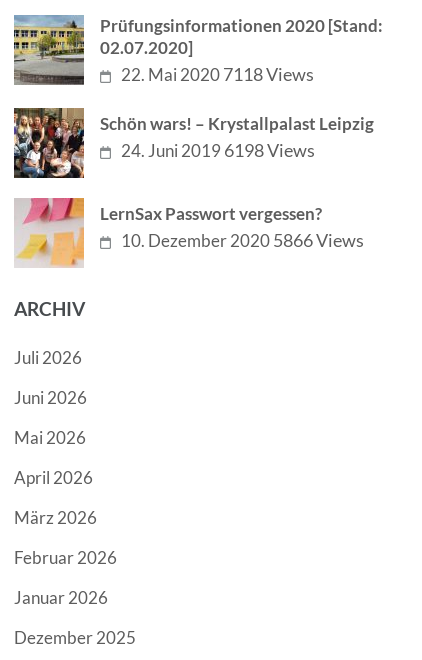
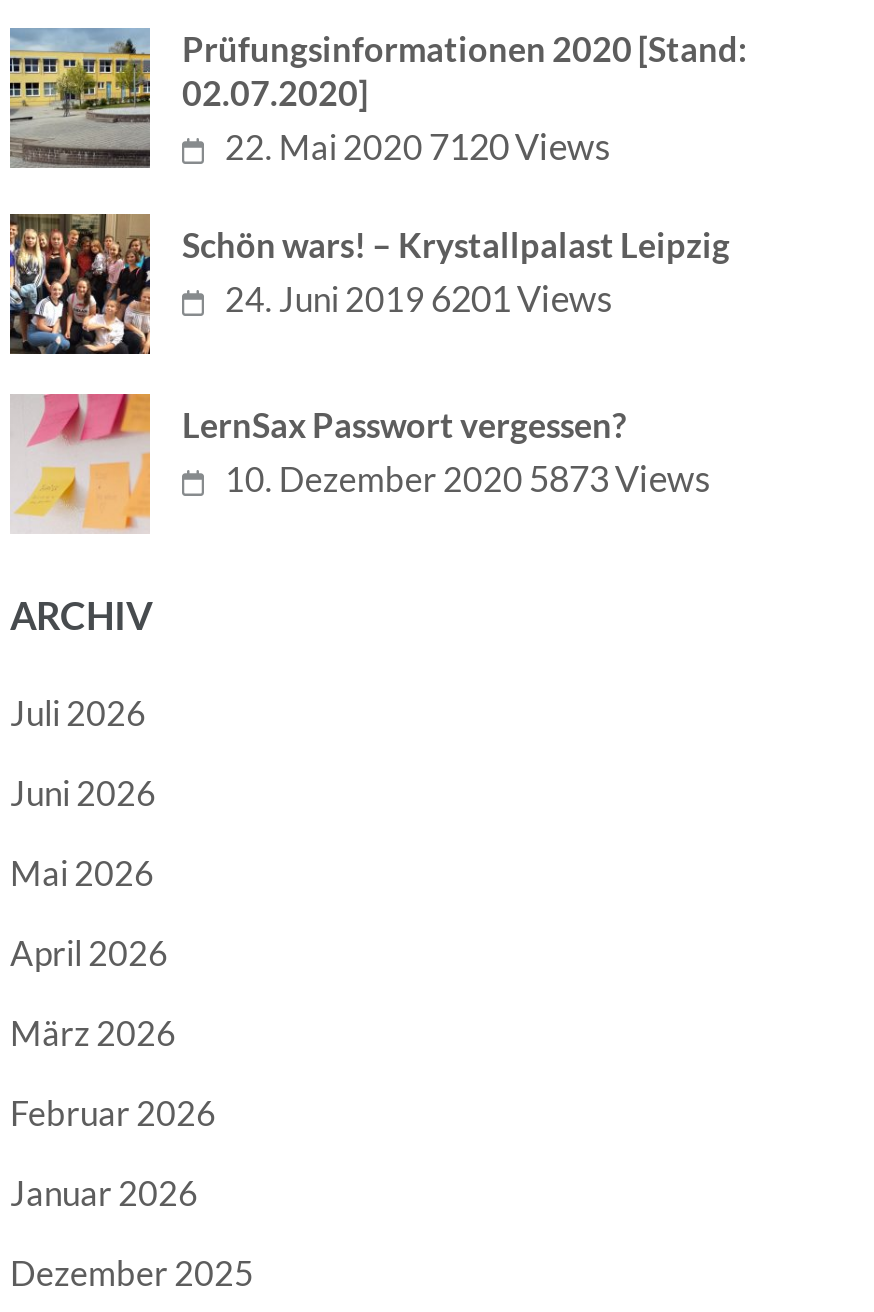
- 22. Mai 2020 7118 Views
+ 22. Mai 2020 7120 Views

- 24. Juni 2019 6198 Views
+ 24. Juni 2019 6201 Views

- 10. Dezember 2020 5866 Views
+ 10. Dezember 2020 5873 Views
